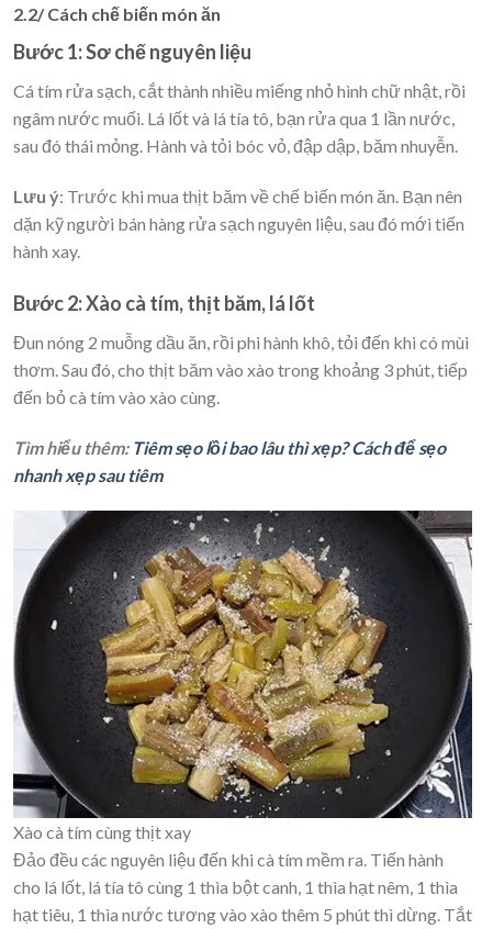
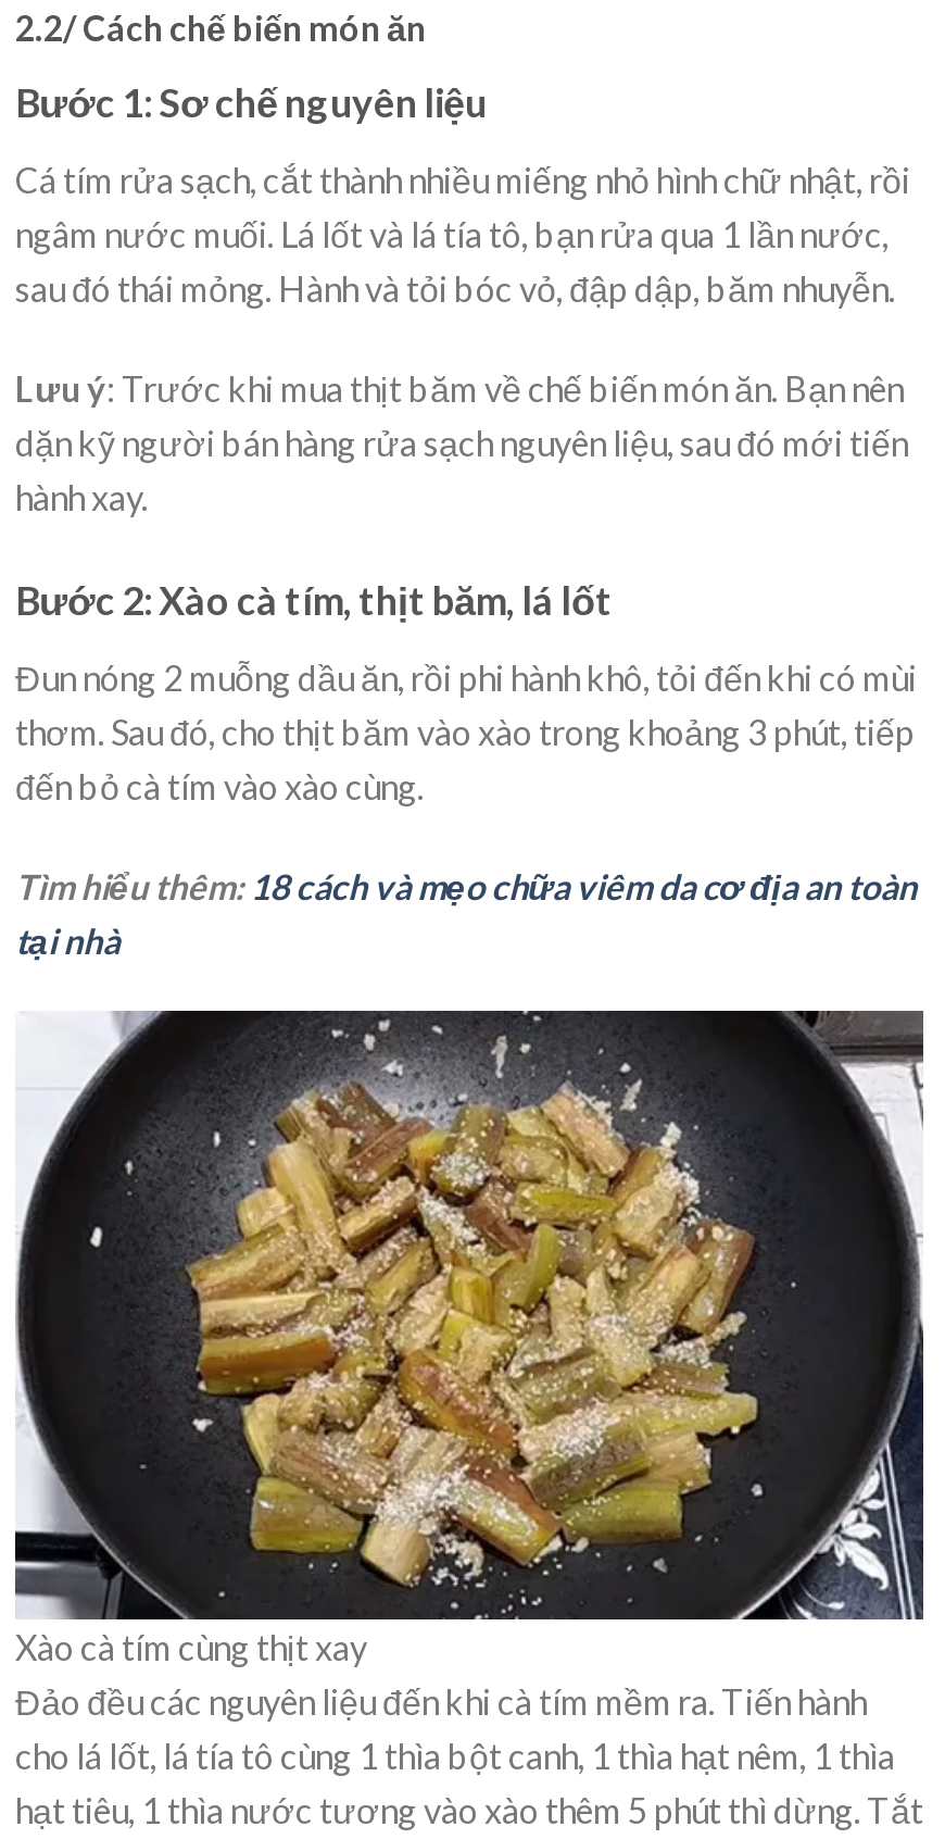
- Tìm hiểu thêm: Tiêm sẹo lồi bao lâu thì xẹp? Cách để sẹo
- nhanh xẹp sau tiêm
+ Tìm hiểu thêm: 18 cách và mẹo chữa viêm da cơ địa an toàn
+ tại nhà
